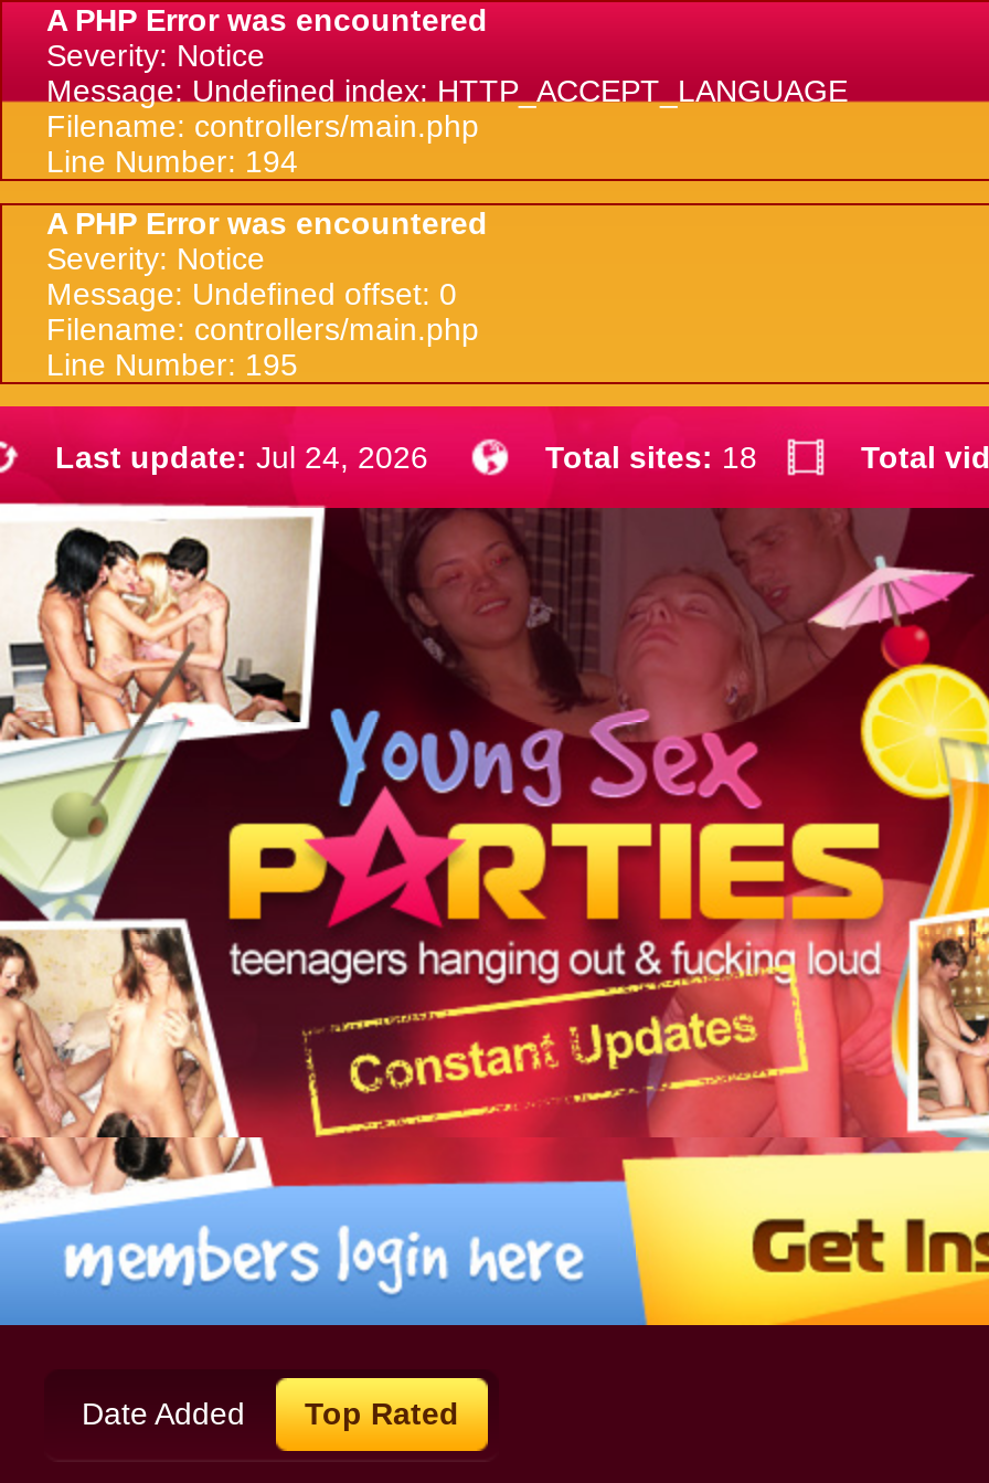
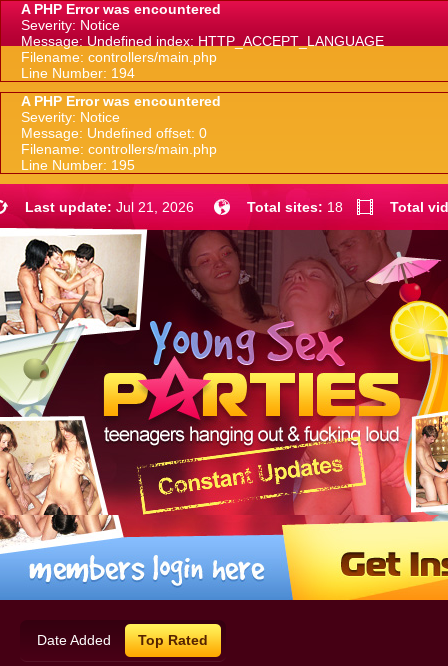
- Last update: Jul 24, 2026
+ Last update: Jul 21, 2026
